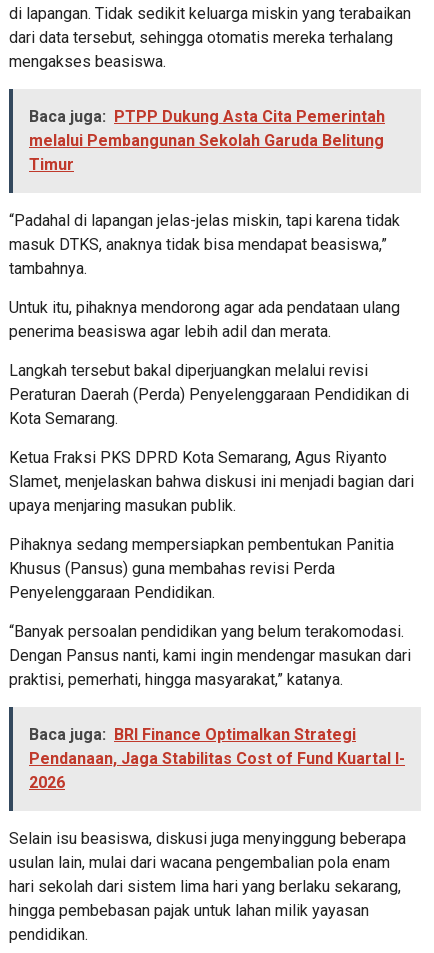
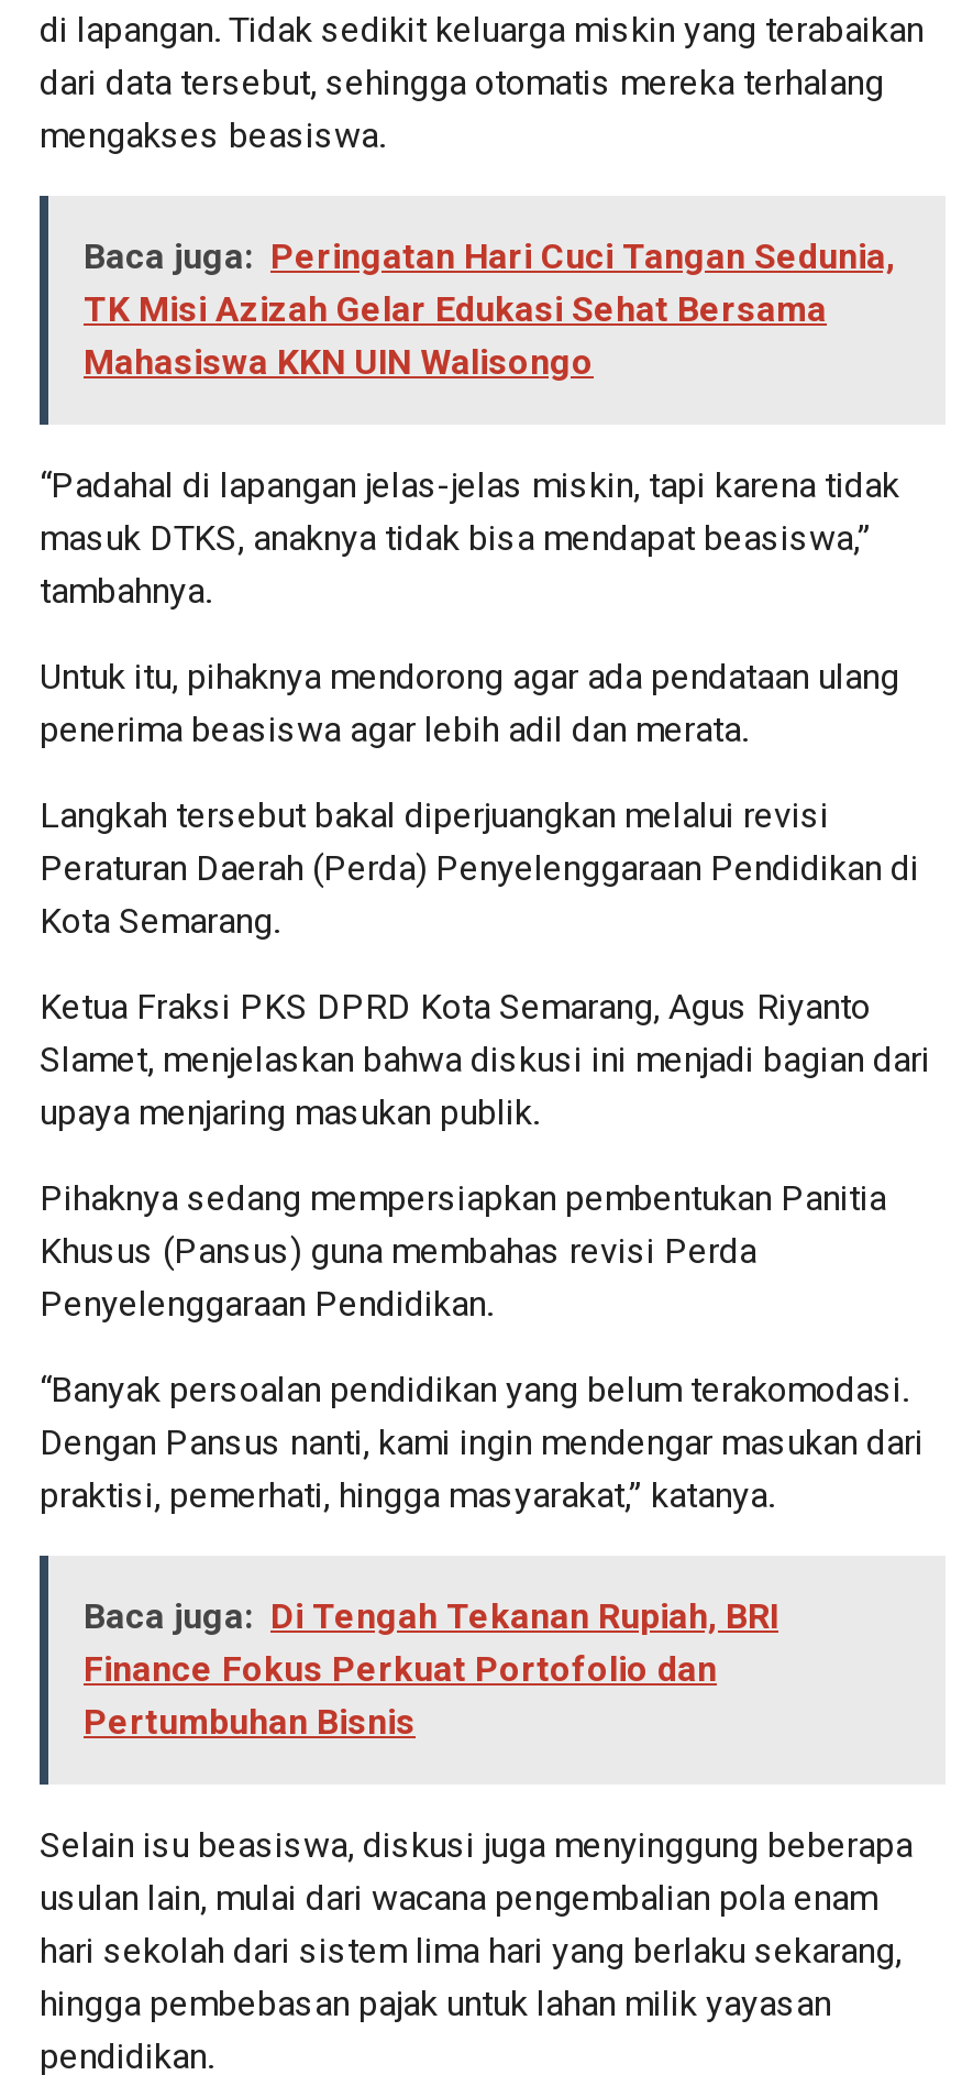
- Baca juga: PTPP Dukung Asta Cita Pemerintah
- melalui Pembangunan Sekolah Garuda Belitung
- Timur
+ Baca juga: Peringatan Hari Cuci Tangan Sedunia,
+ TK Misi Azizah Gelar Edukasi Sehat Bersama
+ Mahasiswa KKN UIN Walisongo

- Baca juga: BRI Finance Optimalkan Strategi
- Pendanaan, Jaga Stabilitas Cost of Fund Kuartal I-
- 2026
+ Baca juga: Di Tengah Tekanan Rupiah, BRI
+ Finance Fokus Perkuat Portofolio dan
+ Pertumbuhan Bisnis
